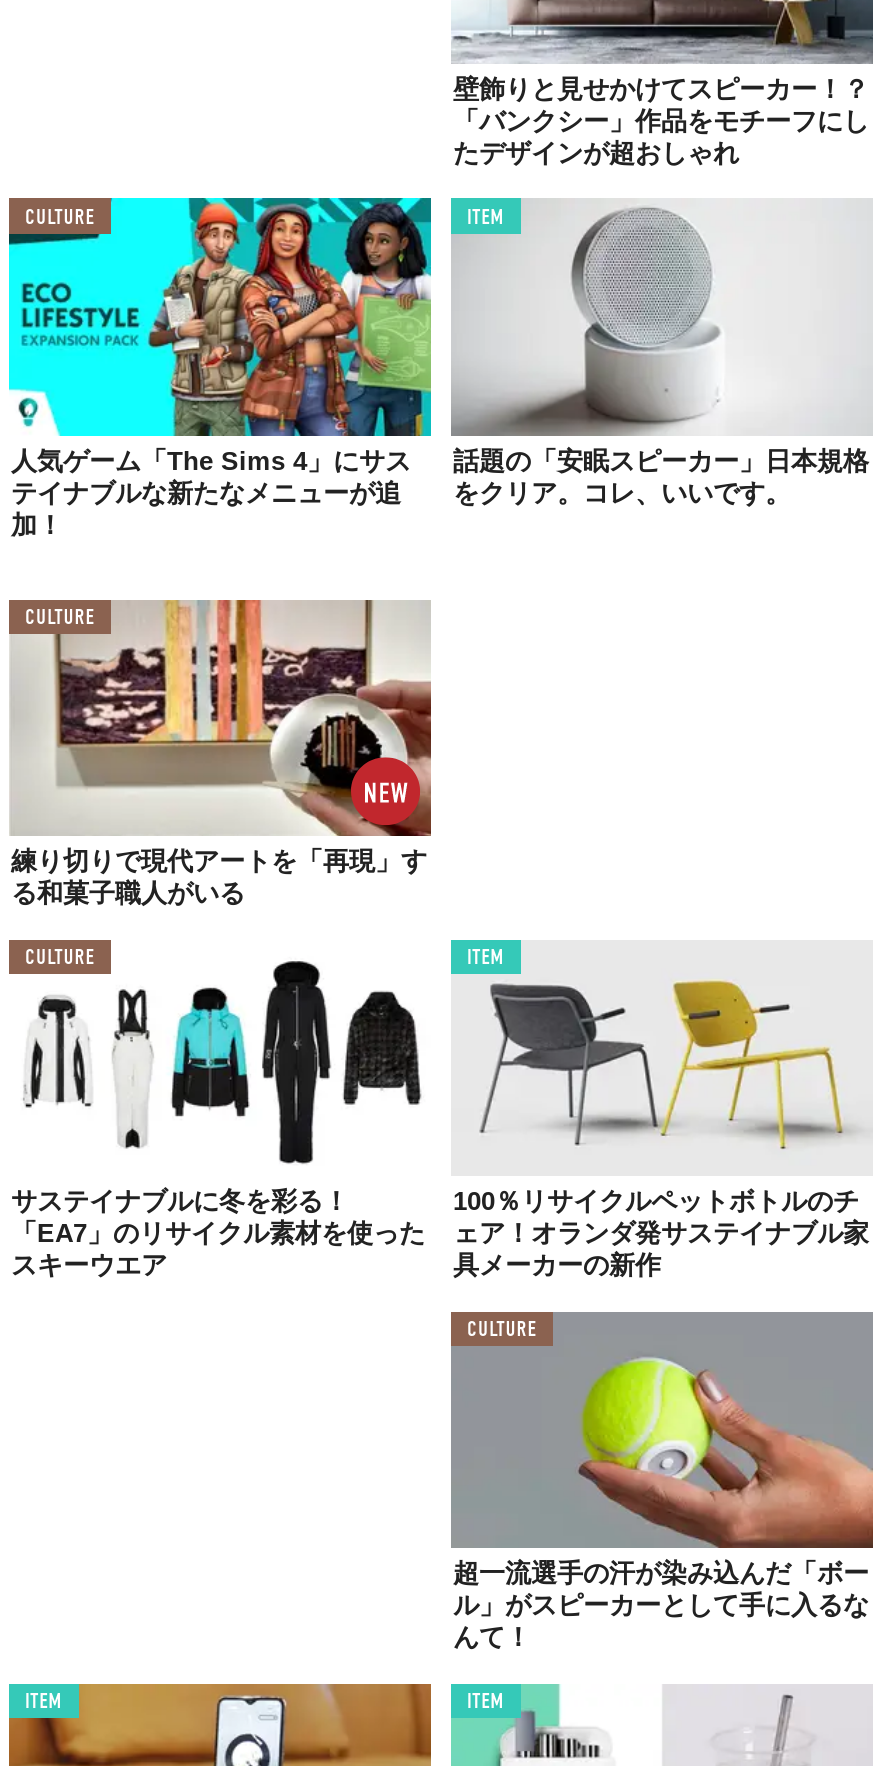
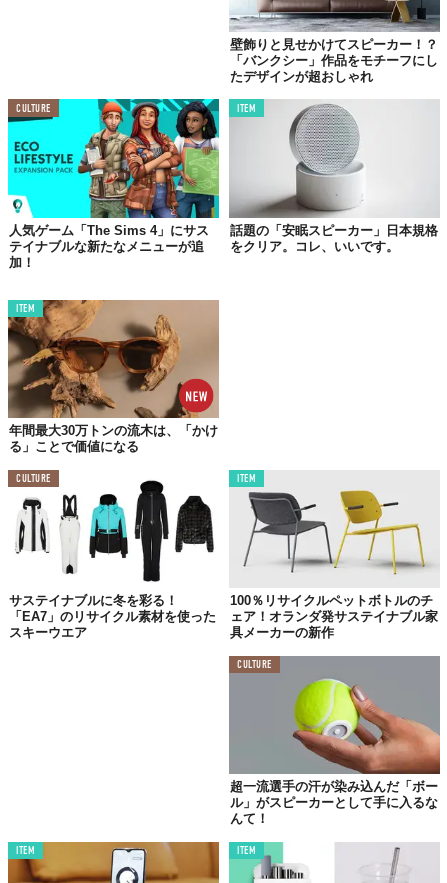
- [image]
- CULTURE
+ [image]
+ ITEM

- 練り切りで現代アートを「再現」す
- る和菓子職人がいる
+ 年間最大30万トンの流木は、「かけ
+ る」ことで価値になる
